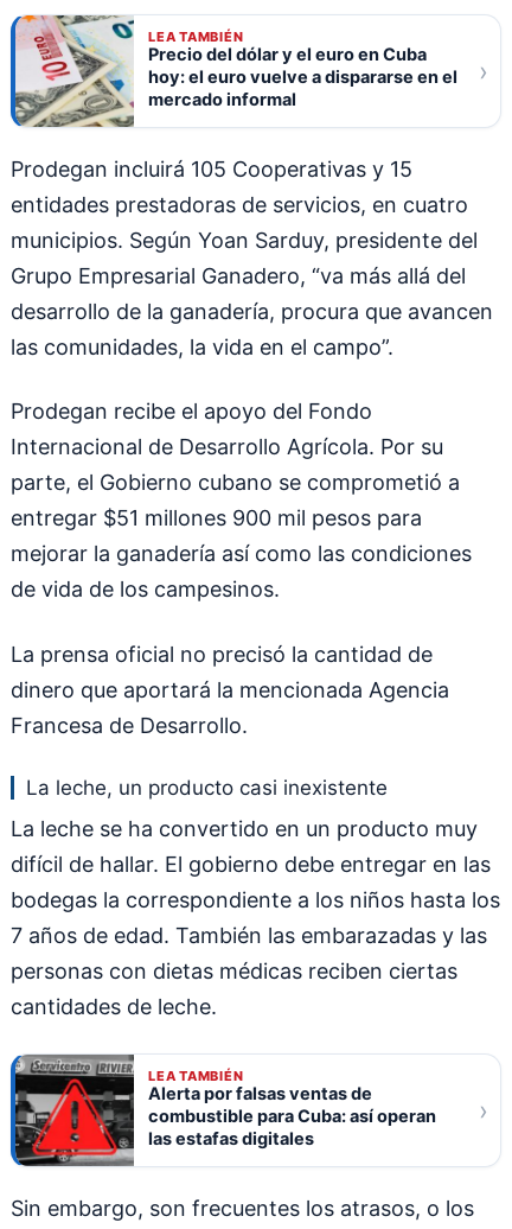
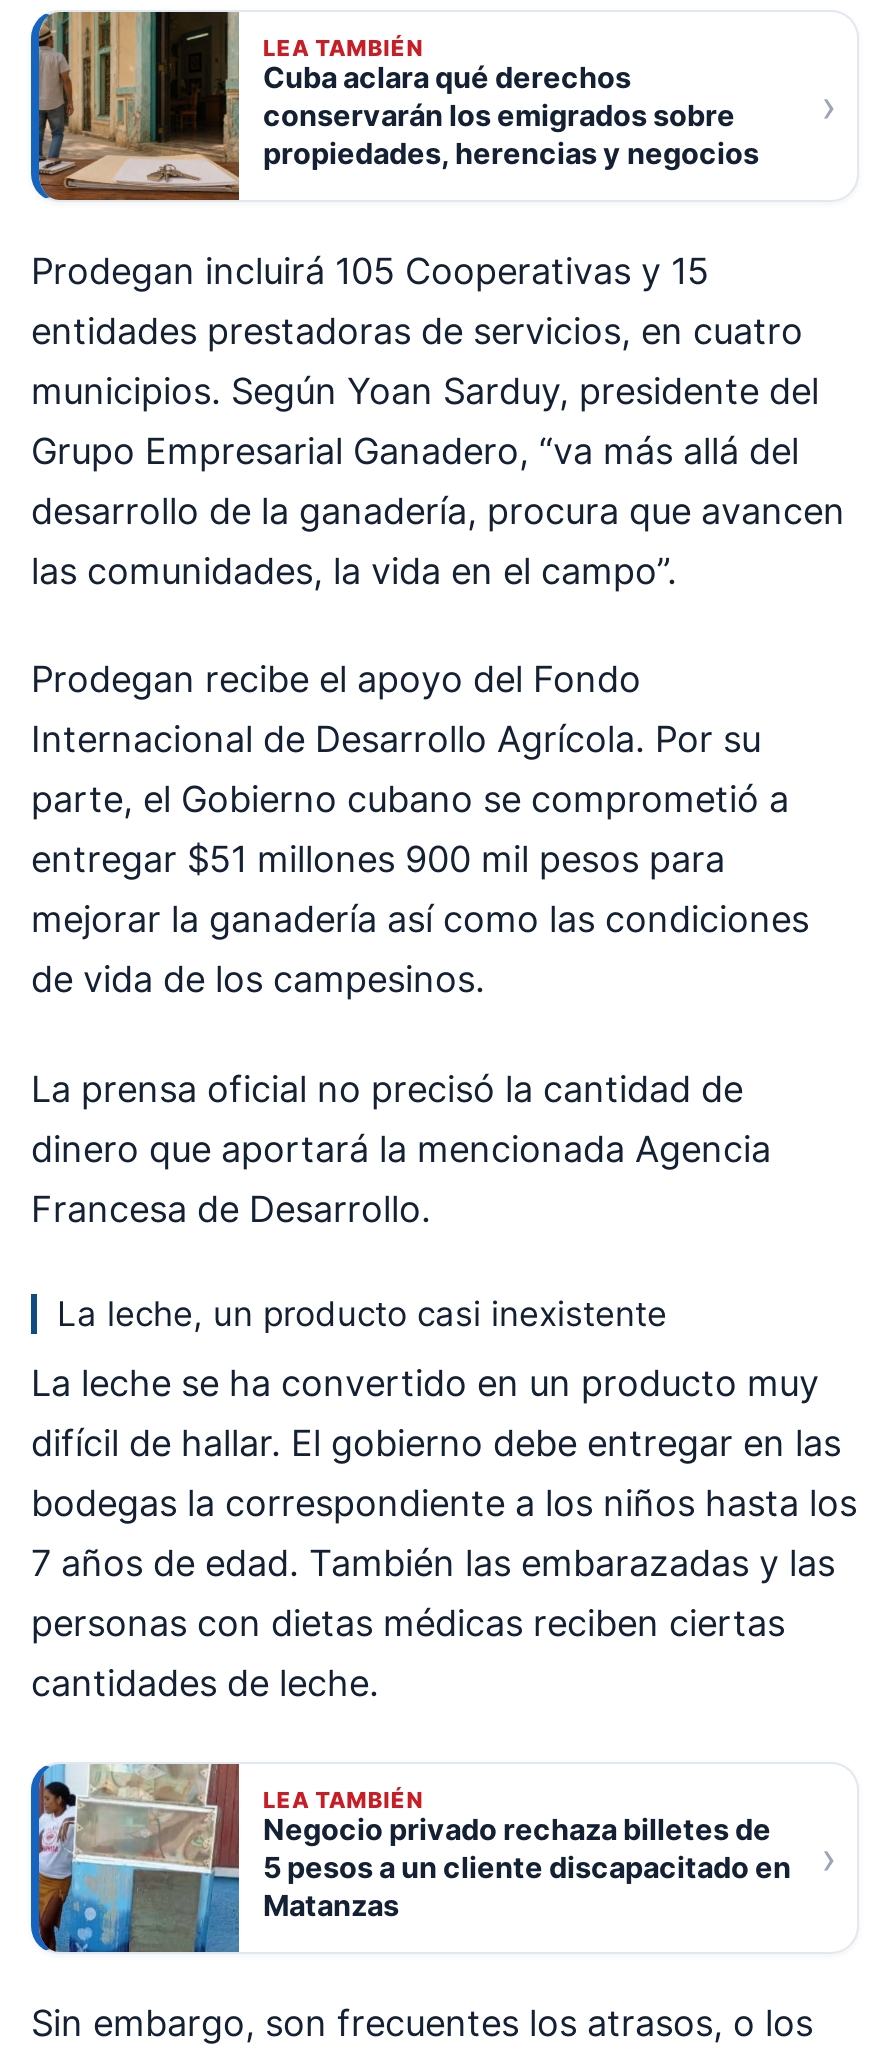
- [image]
- Precio del dólar y el euro en Cuba
- hoy: el euro vuelve a dispararse en el
- mercado informal
+ [image]
+ Cuba aclara qué derechos
+ conservarán los emigrados sobre
+ propiedades, herencias y negocios

- [image]
- Alerta por falsas ventas de
- combustible para Cuba: así operan
- las estafas digitales
+ [image]
+ Negocio privado rechaza billetes de
+ 5 pesos a un cliente discapacitado en
+ Matanzas
